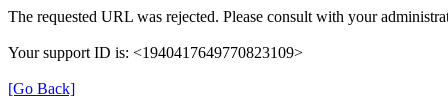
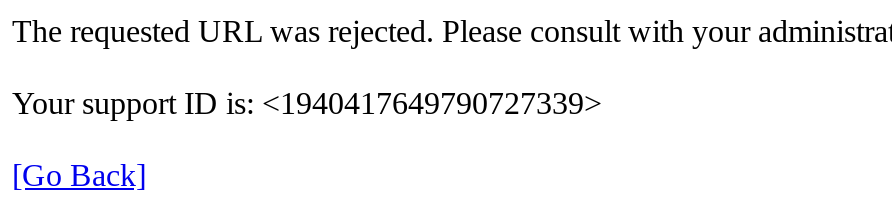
- Your support ID is: <1940417649770823109>
+ Your support ID is: <1940417649790727339>
